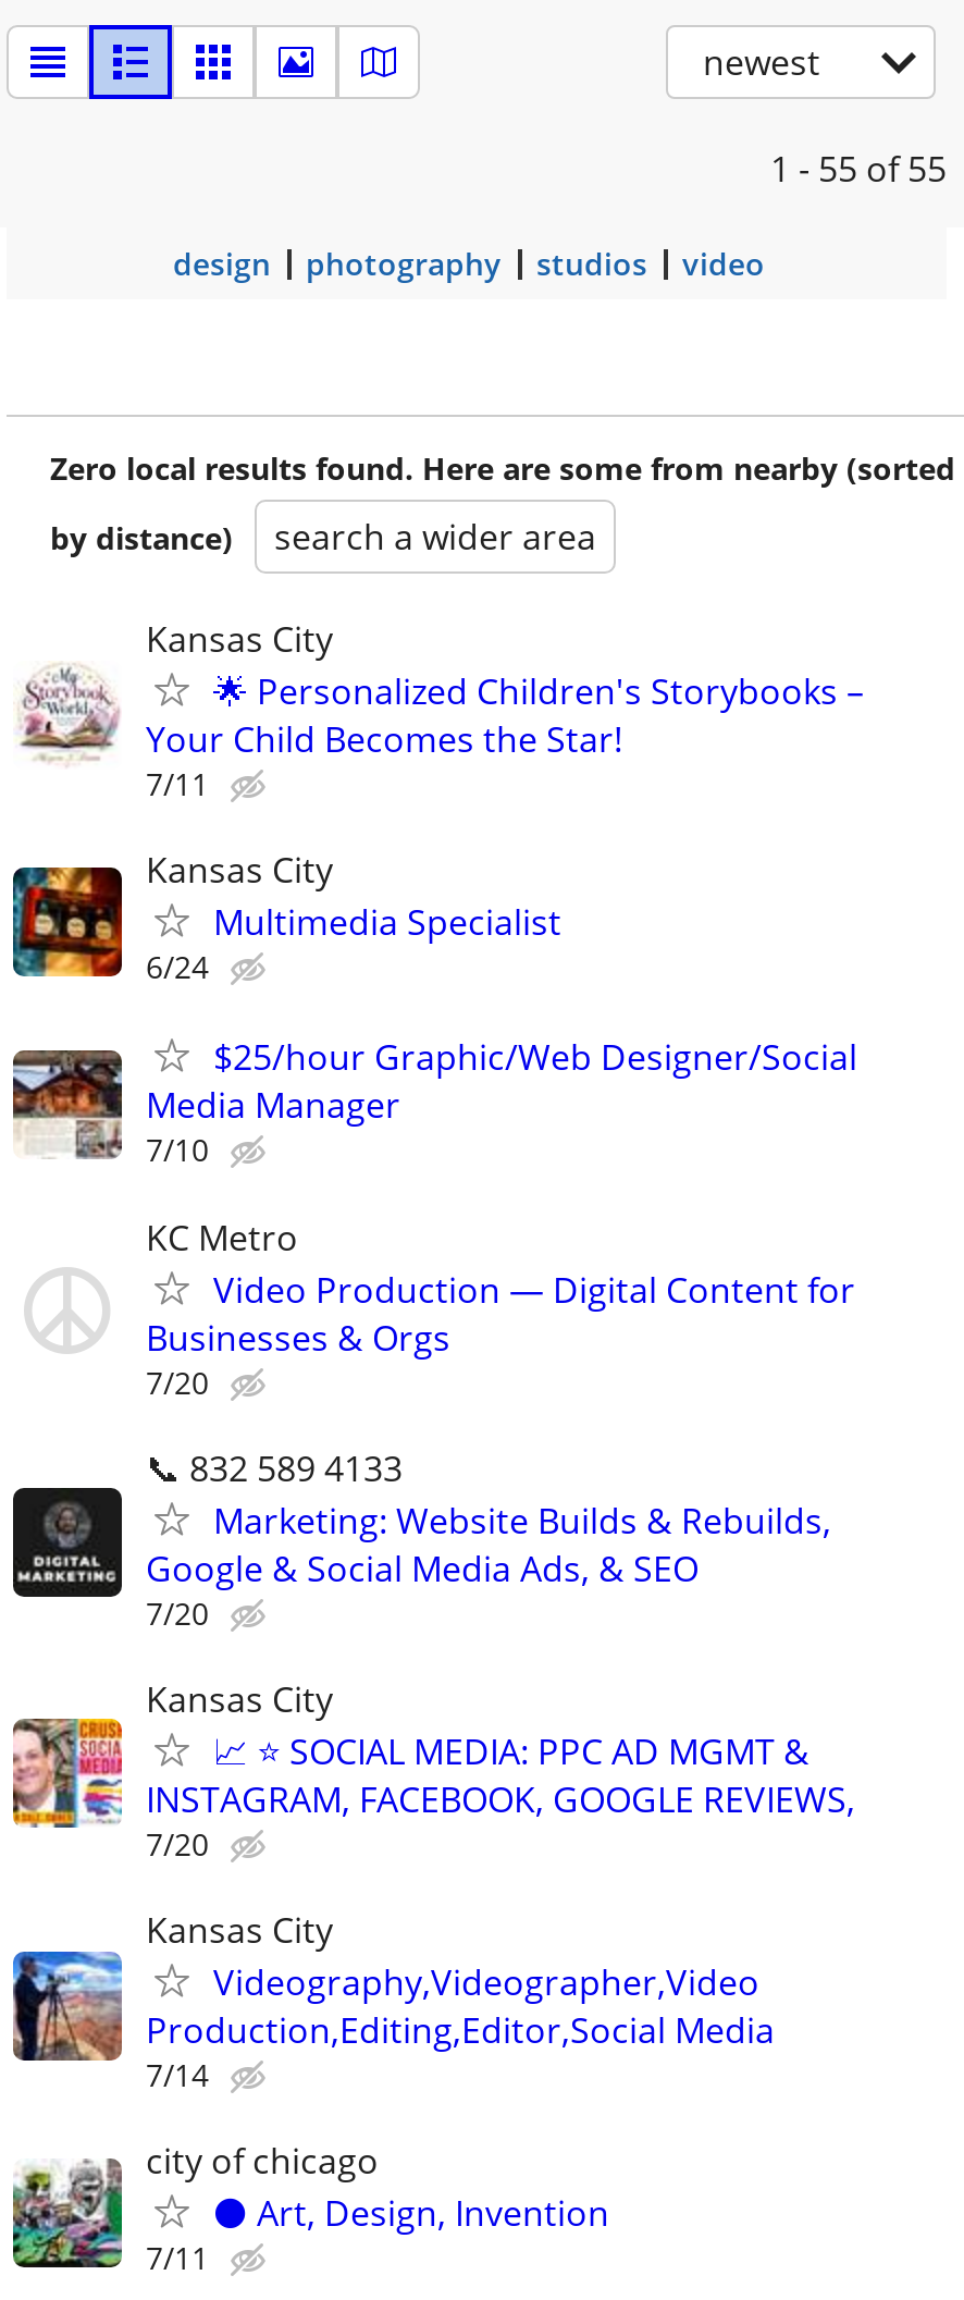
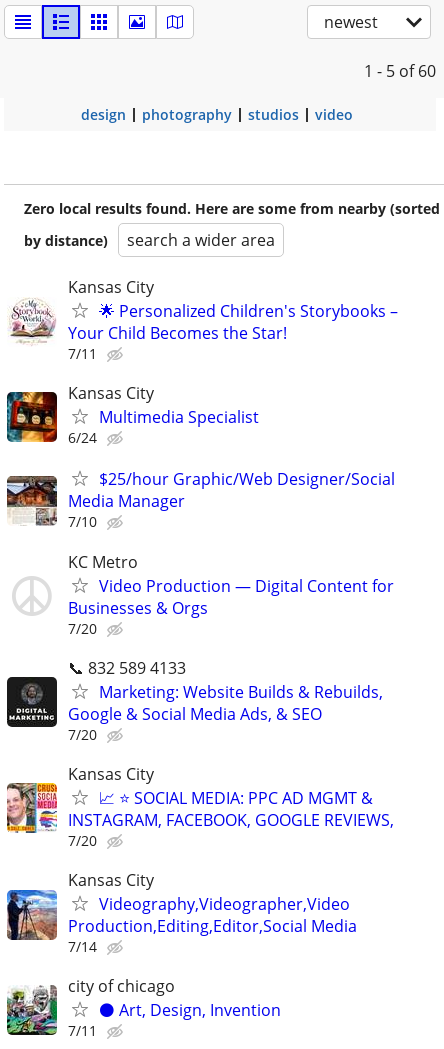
- 1 - 55 of 55
+ 1 - 5 of 60
